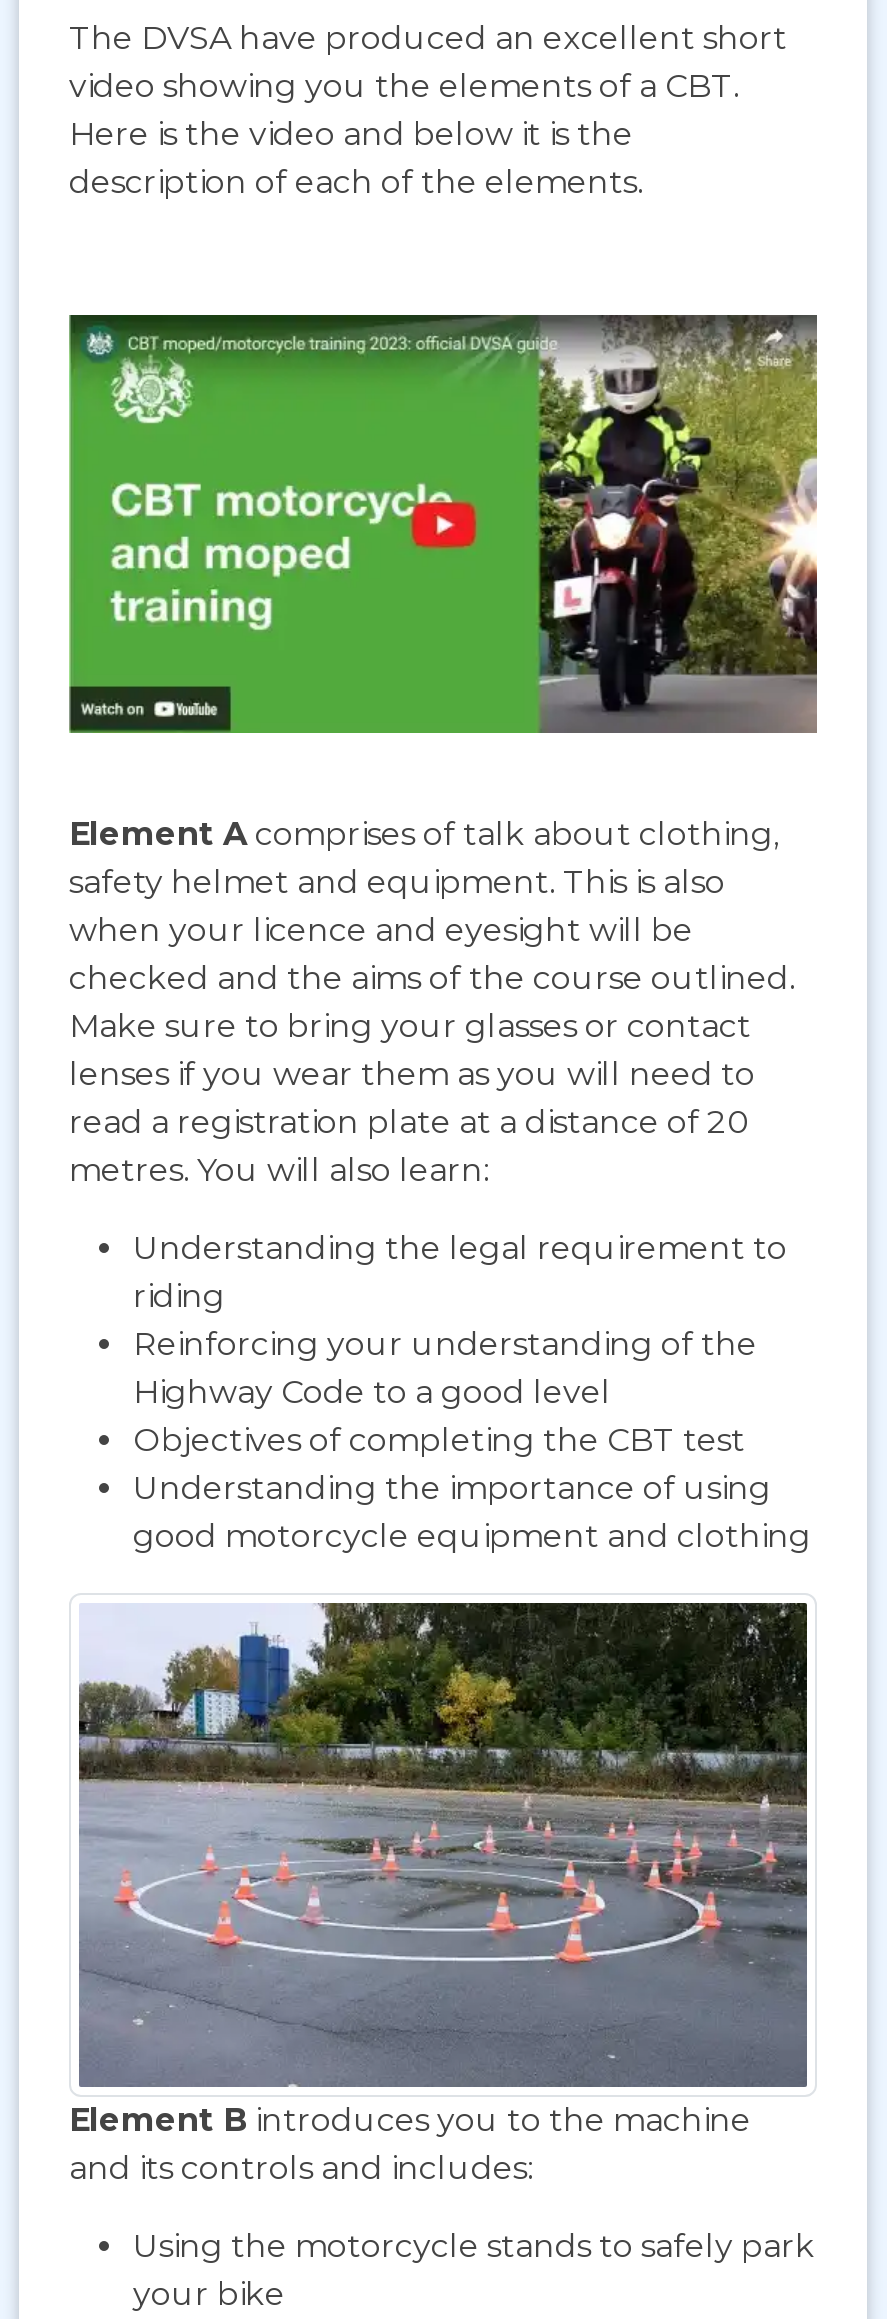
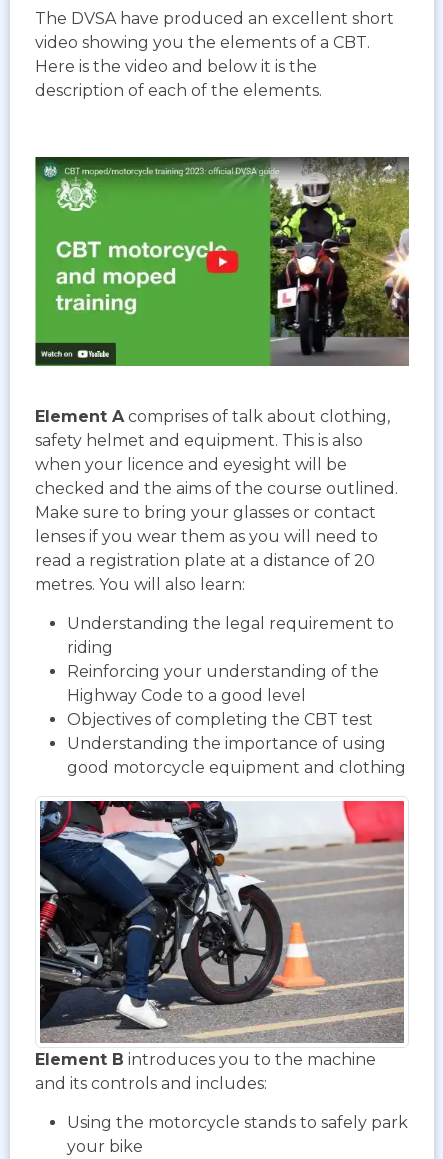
- [image]
+ [image]
